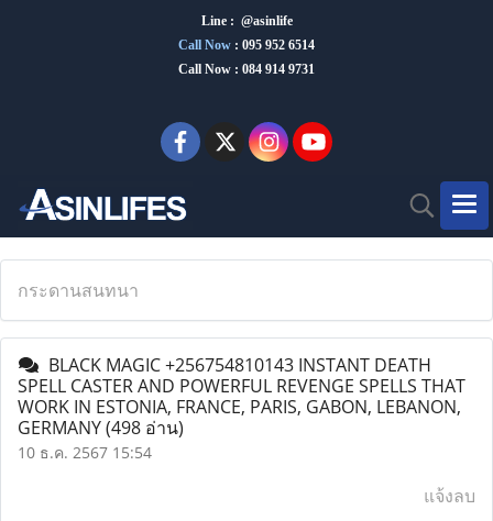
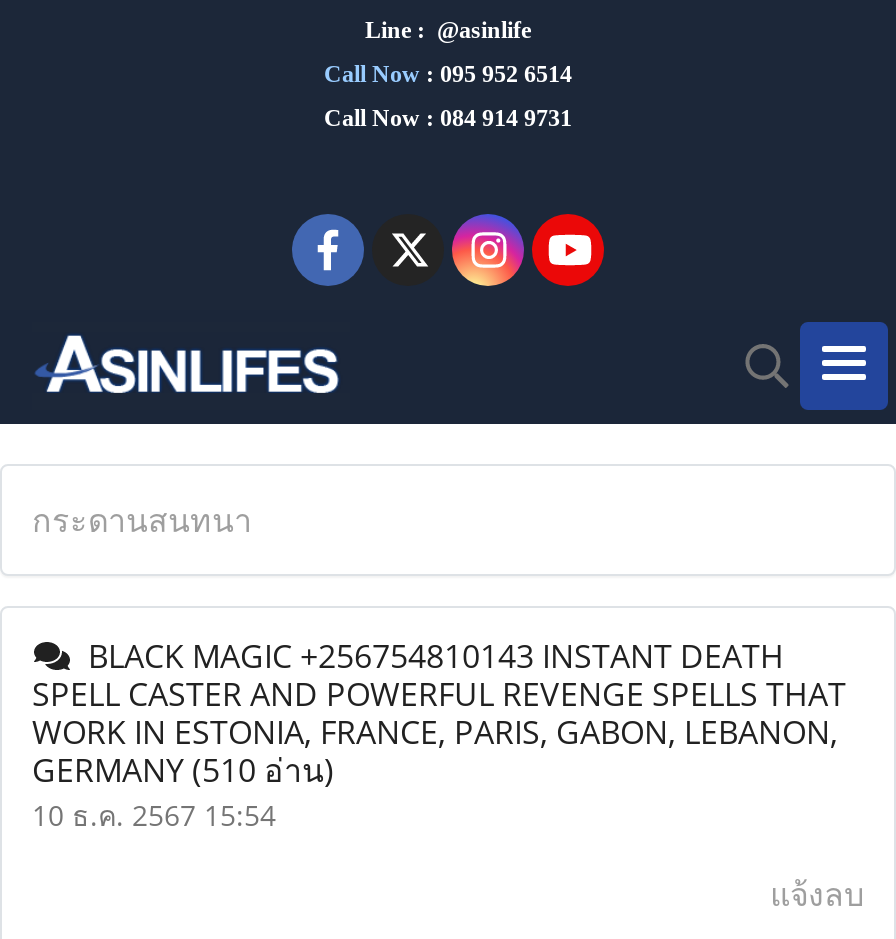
- GERMANY (498 อ่าน)
+ GERMANY (510 อ่าน)
